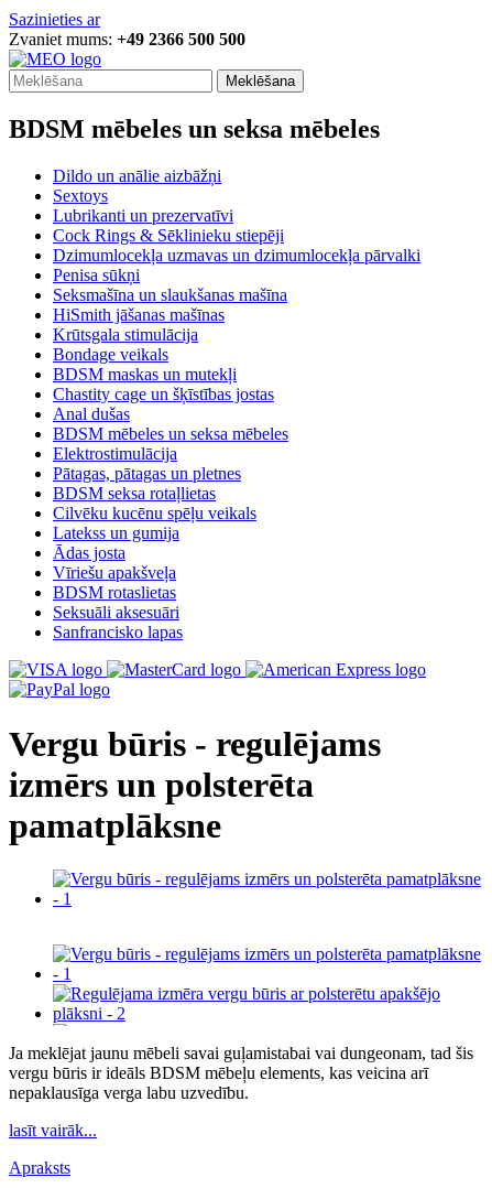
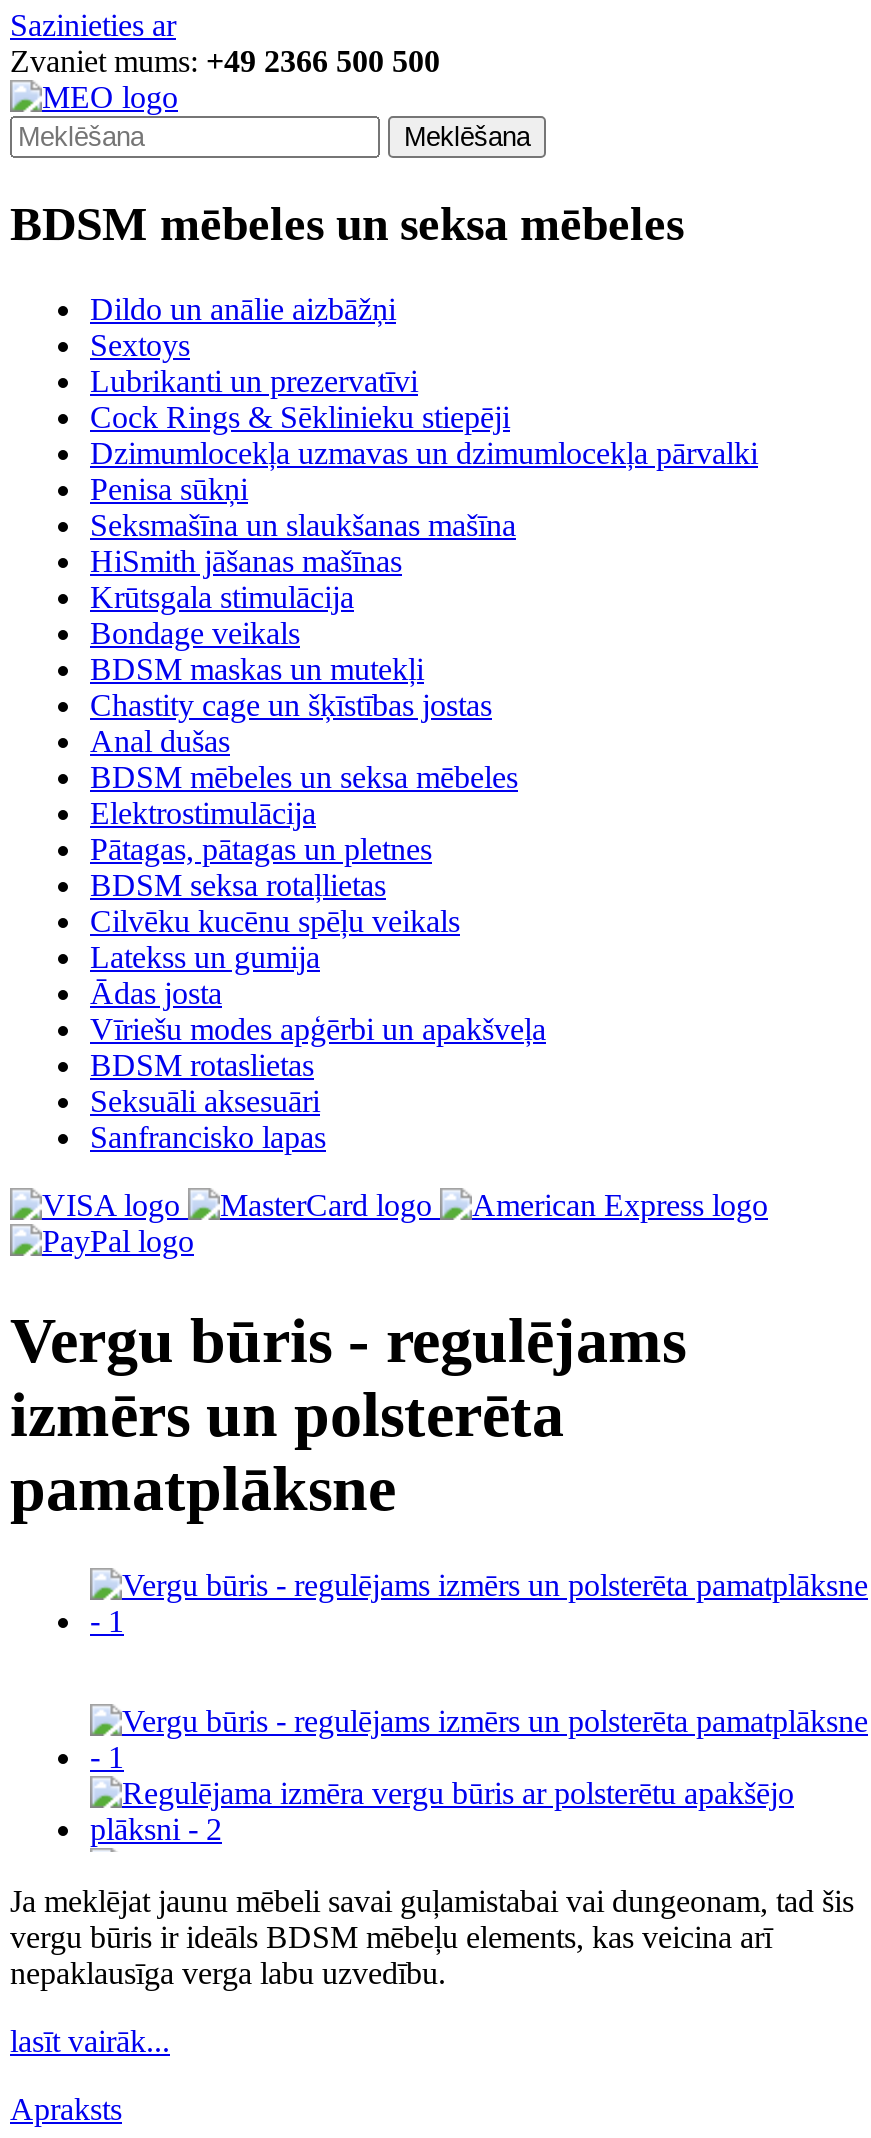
- Vīriešu apakšveļa
+ Vīriešu modes apģērbi un apakšveļa
